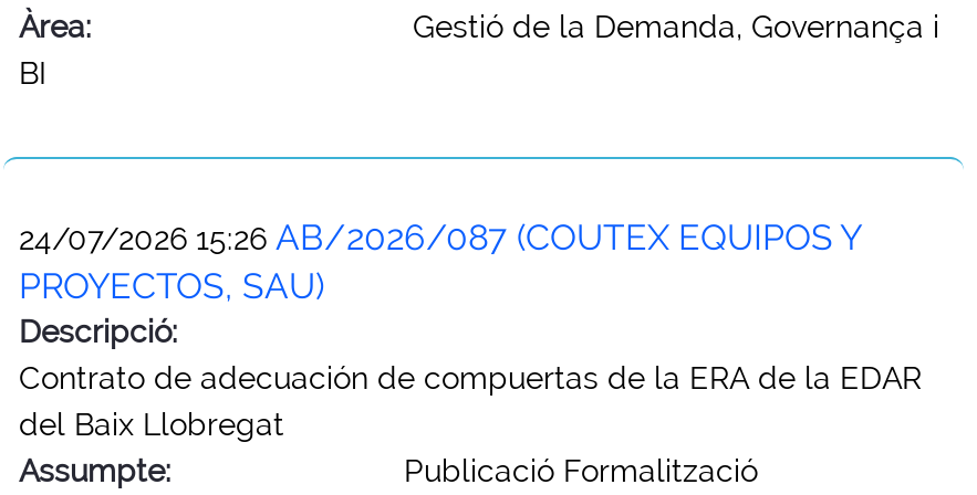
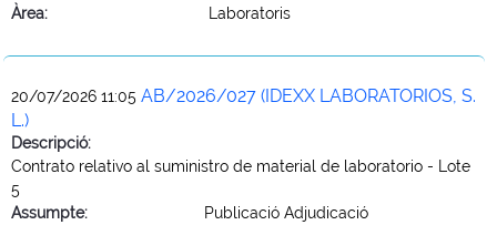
- Gestió de la Demanda, Governança i
- BI
+ Laboratoris

- 24/07/2026 15:26 AB/2026/087 (COUTEX EQUIPOS Y
- PROYECTOS, SAU)
+ 20/07/2026 11:05 AB/2026/027 (IDEXX LABORATORIOS, S.
+ L.)

- Contrato de adecuación de compuertas de la ERA de la EDAR
- del Baix Llobregat
+ Contrato relativo al suministro de material de laboratorio - Lote
+ 5

- Publicació Formalització
+ Publicació Adjudicació
